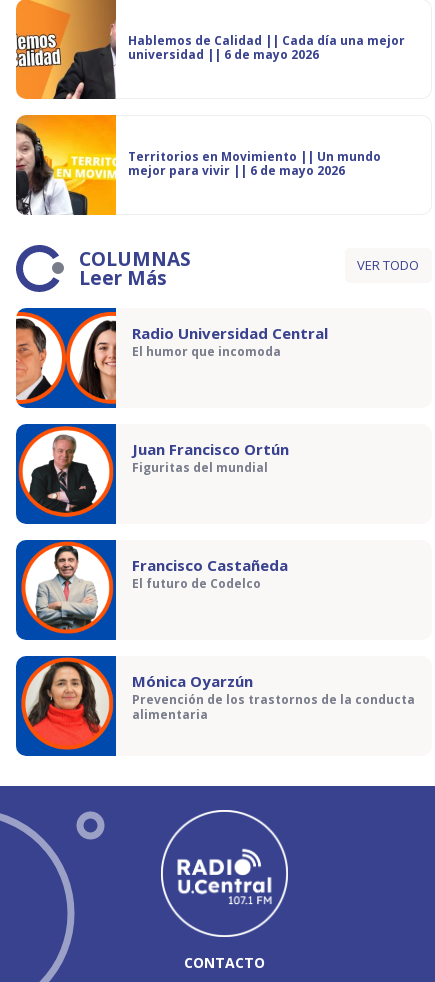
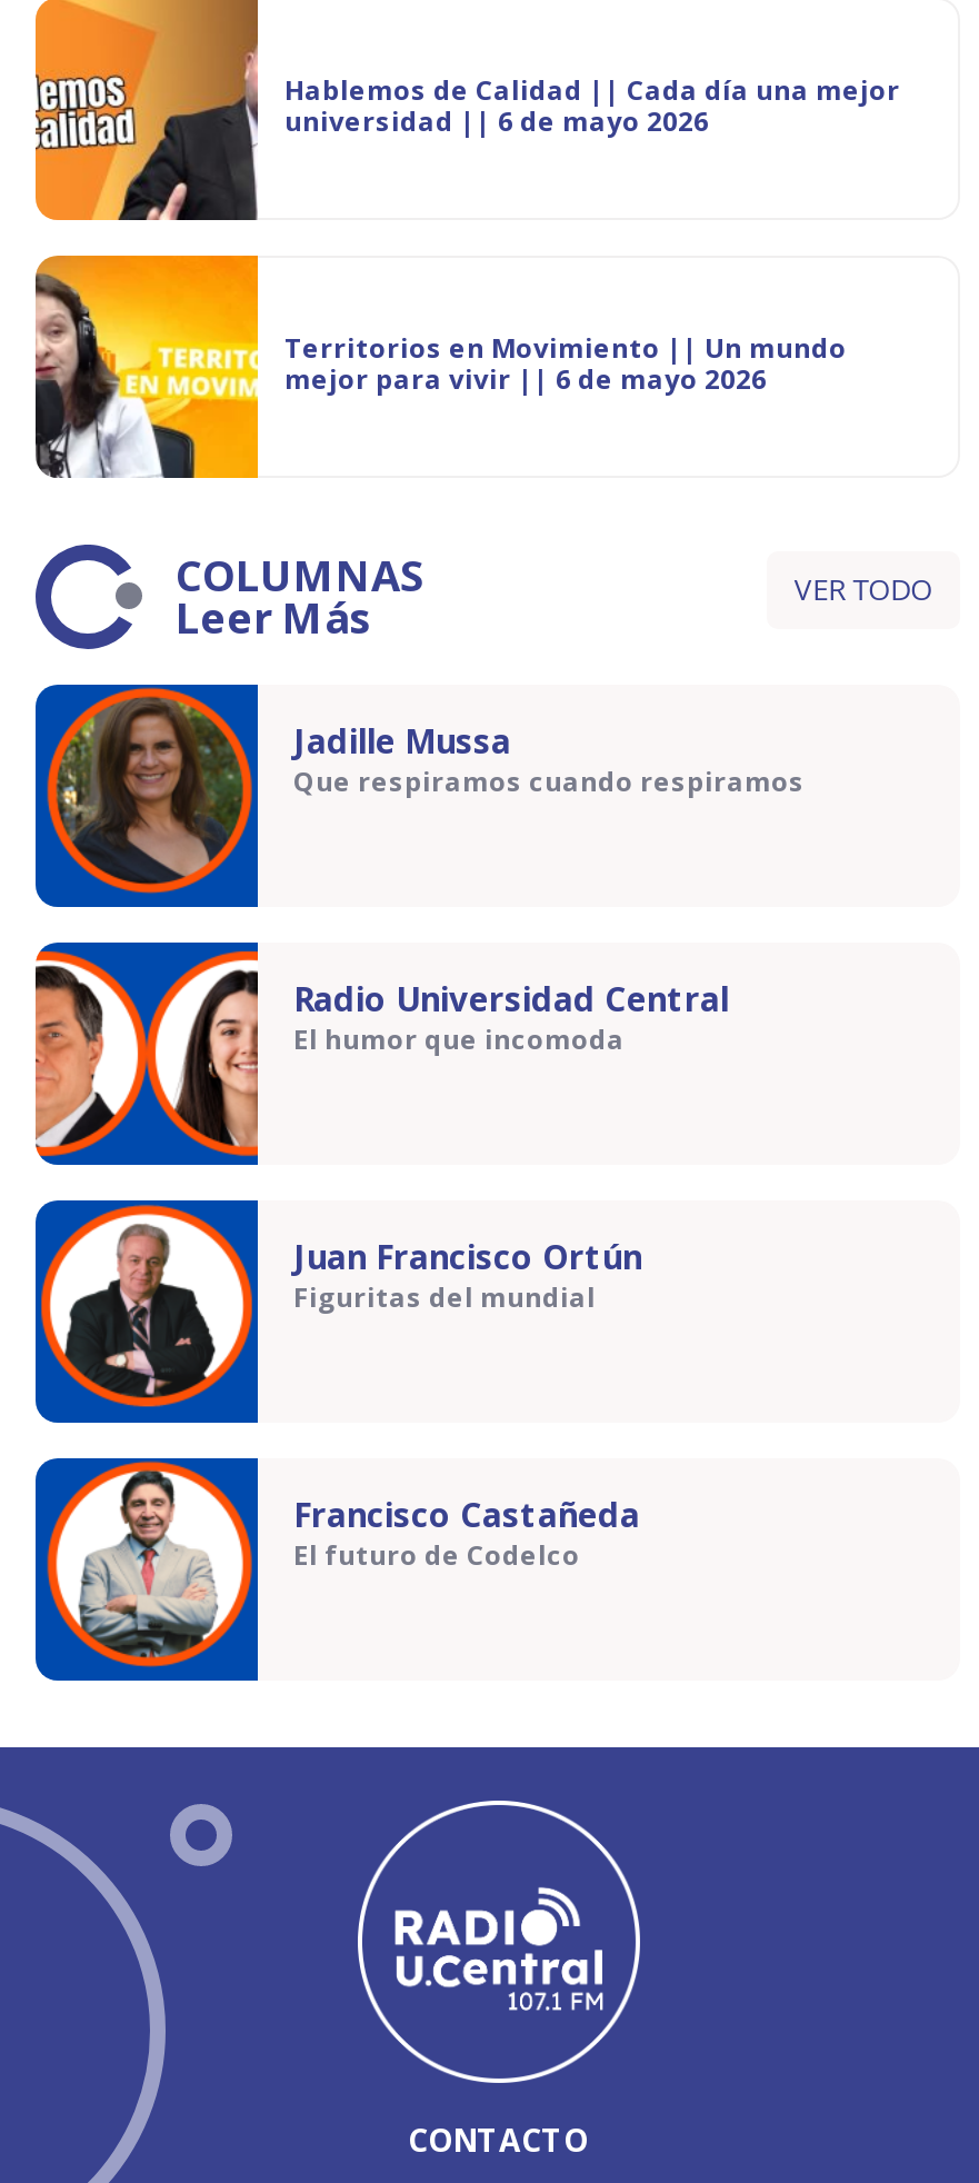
+ [image]
+ Jadille Mussa
+ Que respiramos cuando respiramos

moved down: [image] | Radio Universidad Central | El humor que incomoda | Juan Francisco Ortún | Figuritas del mundial | Francisco Castañeda | El futuro de Codelco

- [image]
- Mónica Oyarzún
- Prevención de los trastornos de la conducta
- alimentaria
